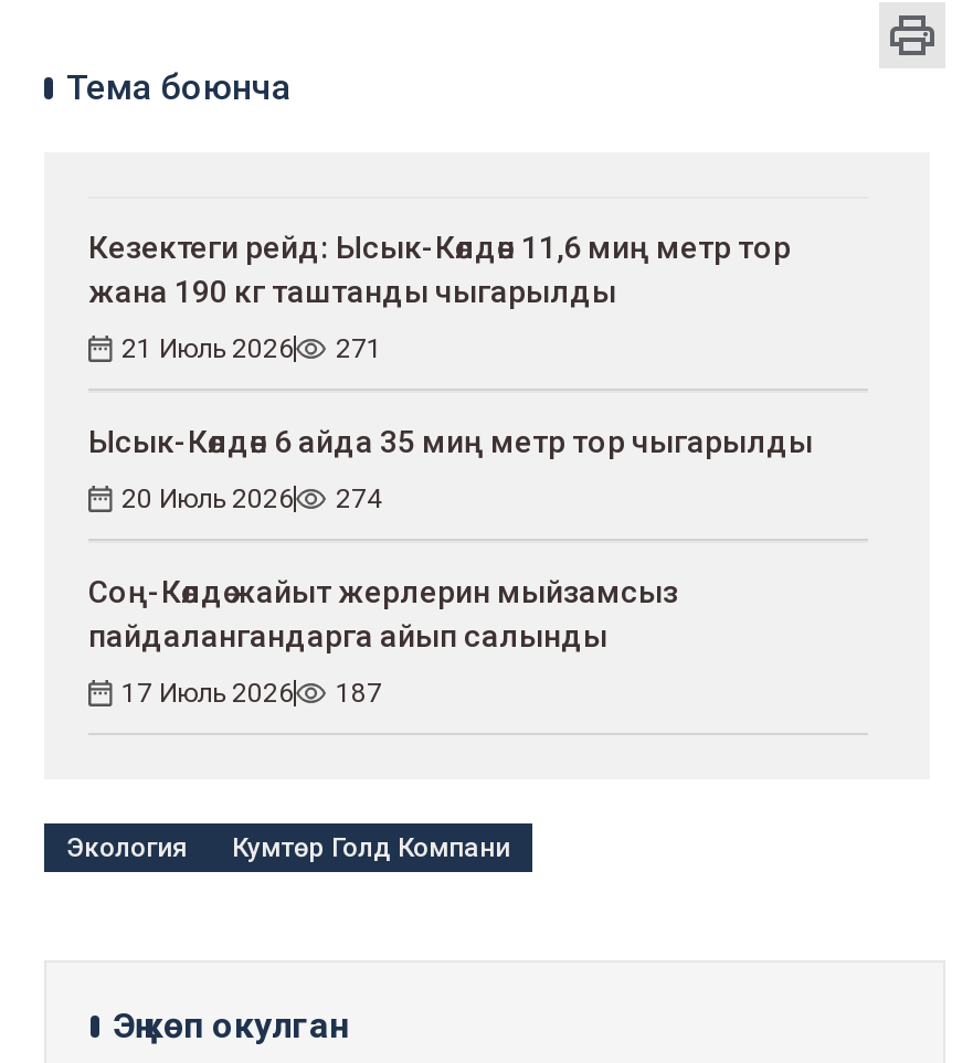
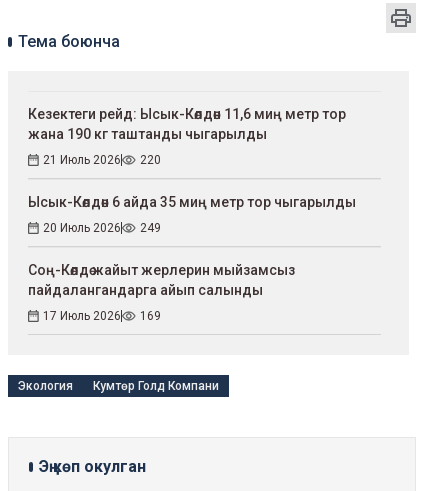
- 21 Июль 2026 271
+ 21 Июль 2026 220

- 20 Июль 2026 274
+ 20 Июль 2026 249

- 17 Июль 2026 187
+ 17 Июль 2026 169
